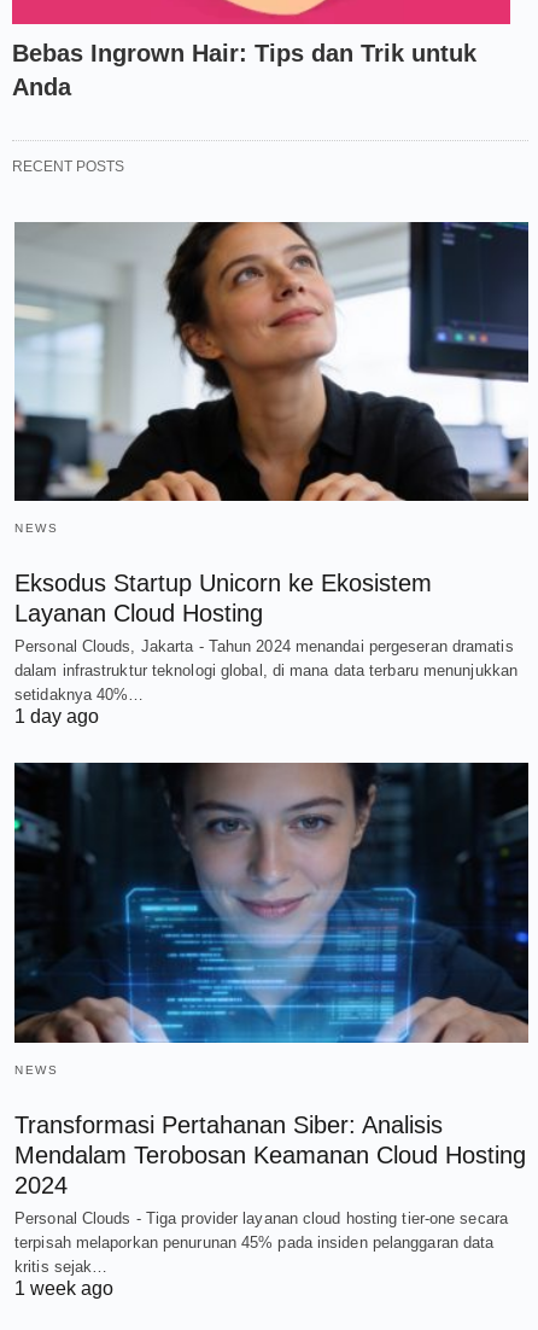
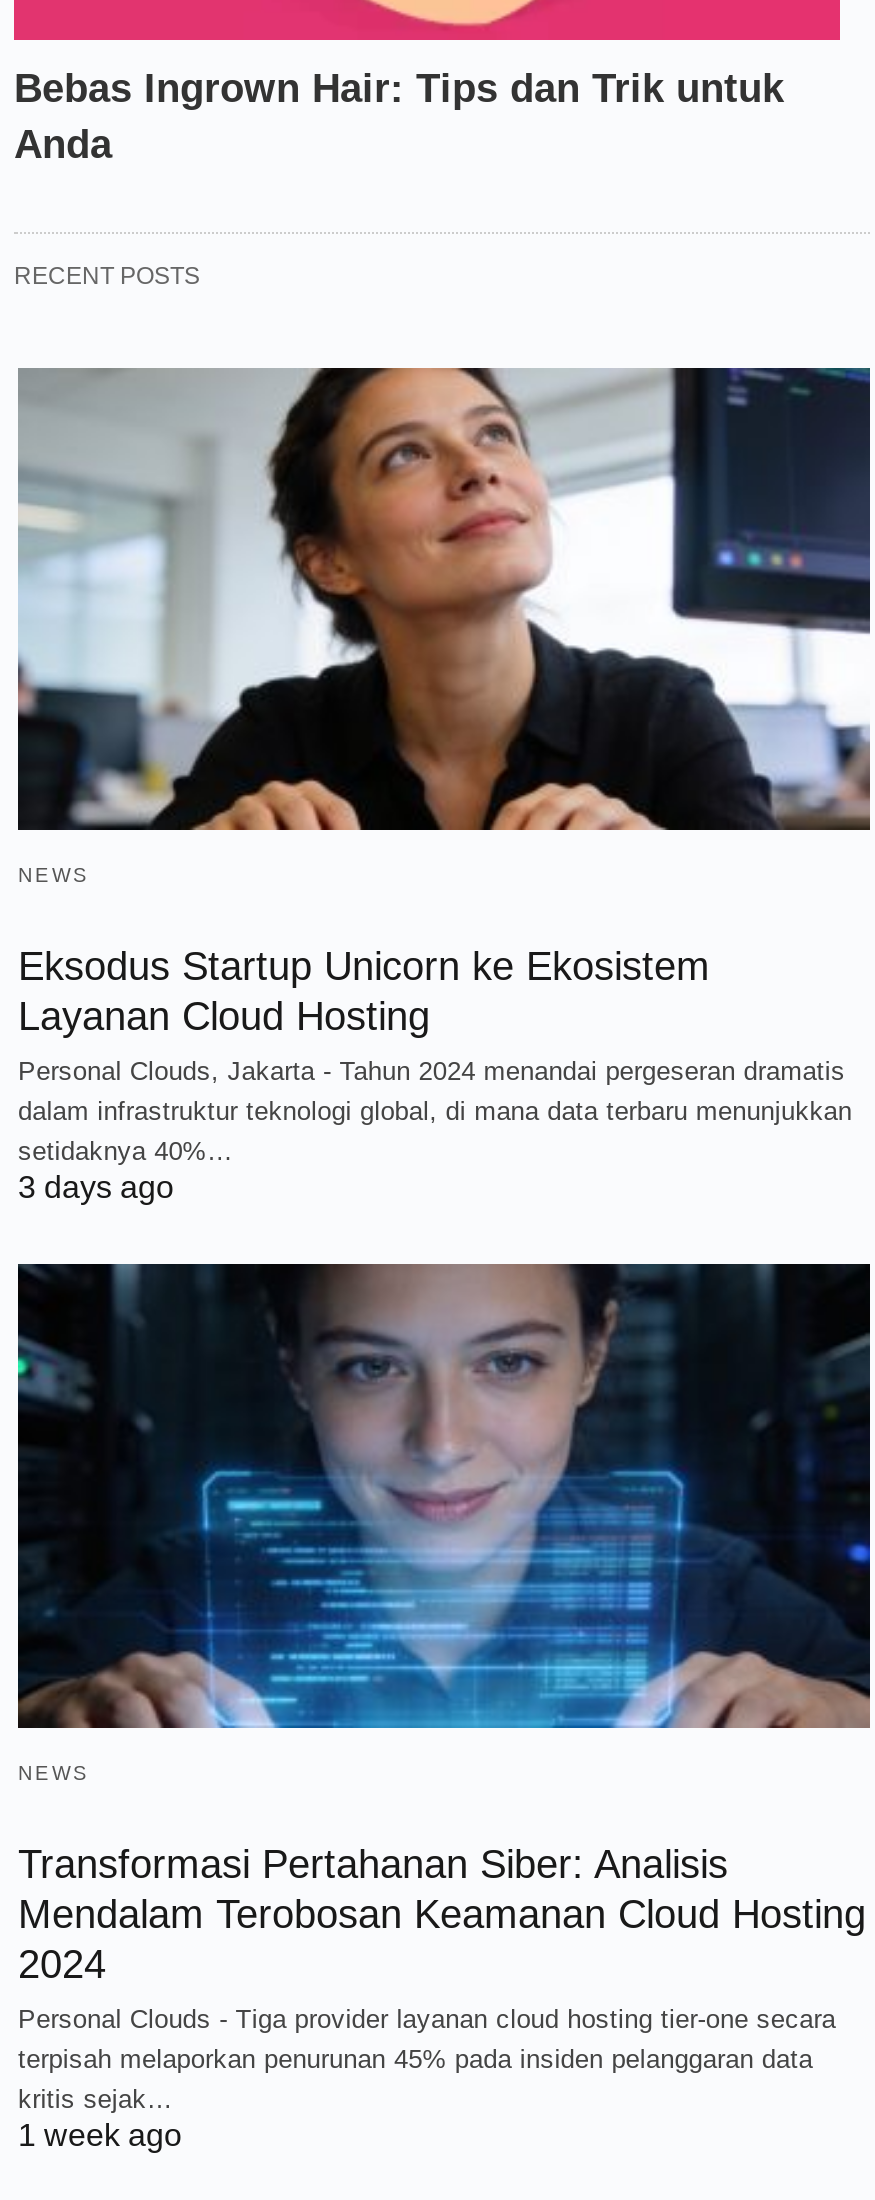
- 1 day ago
+ 3 days ago
